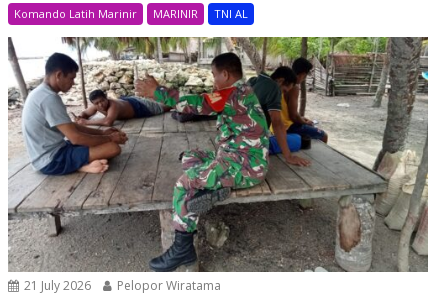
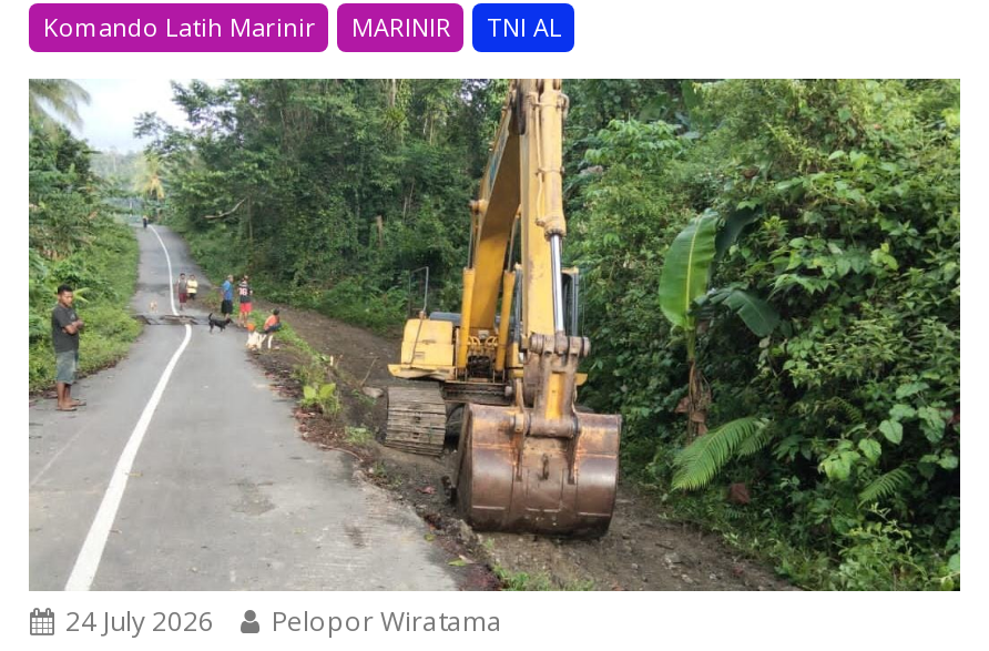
- [image]
- 21 July 2026 Pelopor Wiratama
+ [image]
+ 24 July 2026 Pelopor Wiratama
